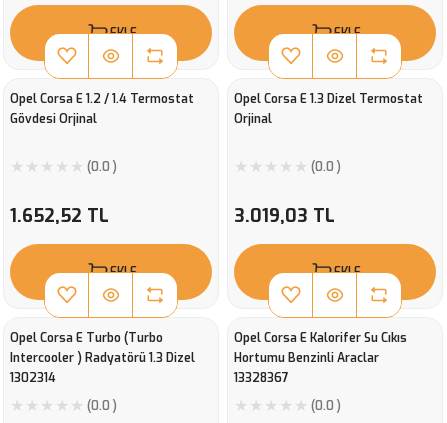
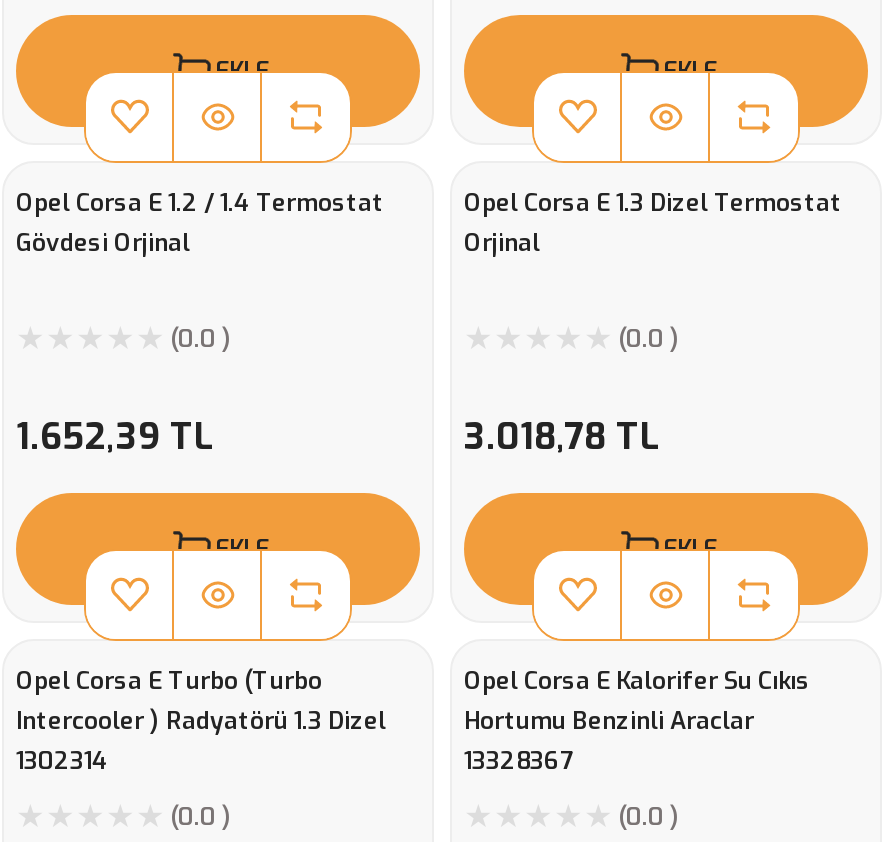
- 1.652,52 TL
+ 1.652,39 TL

- 3.019,03 TL
+ 3.018,78 TL
